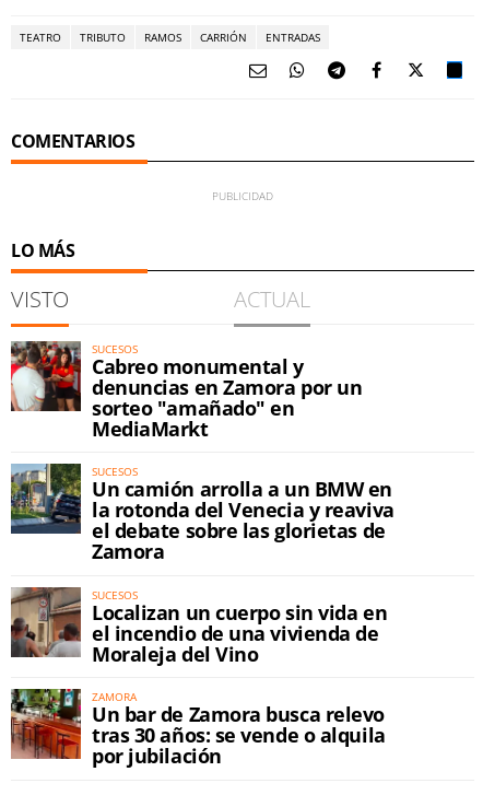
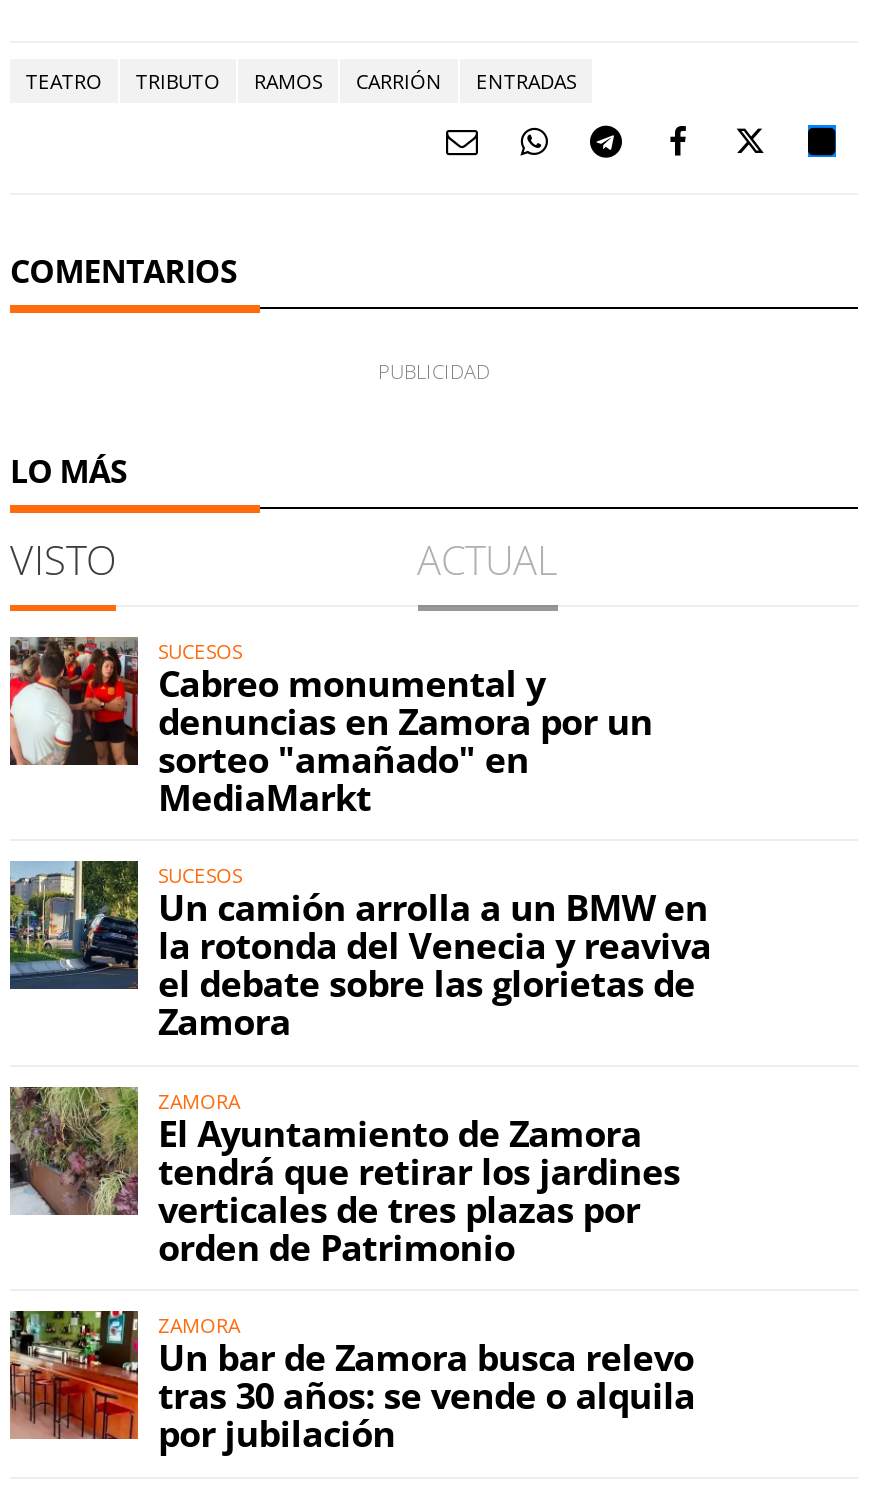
- [image]
- SUCESOS
- Localizan un cuerpo sin vida en
- el incendio de una vivienda de
- Moraleja del Vino
+ [image]
+ ZAMORA
+ El Ayuntamiento de Zamora
+ tendrá que retirar los jardines
+ verticales de tres plazas por
+ orden de Patrimonio
